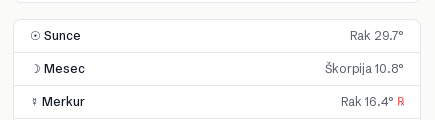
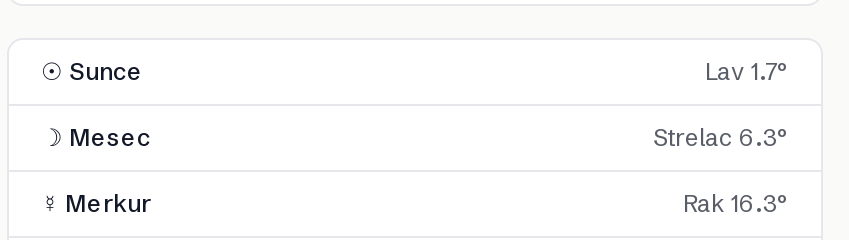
- Rak 29.7°
+ Lav 1.7°

- Škorpija 10.8°
+ Strelac 6.3°

- Rak 16.4° ℞
+ Rak 16.3°
